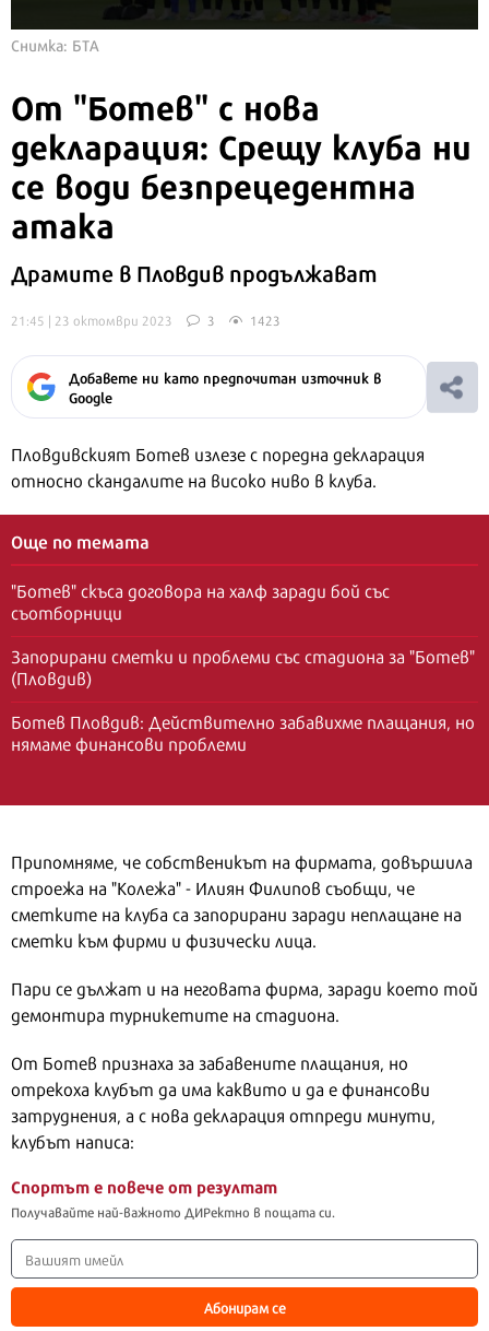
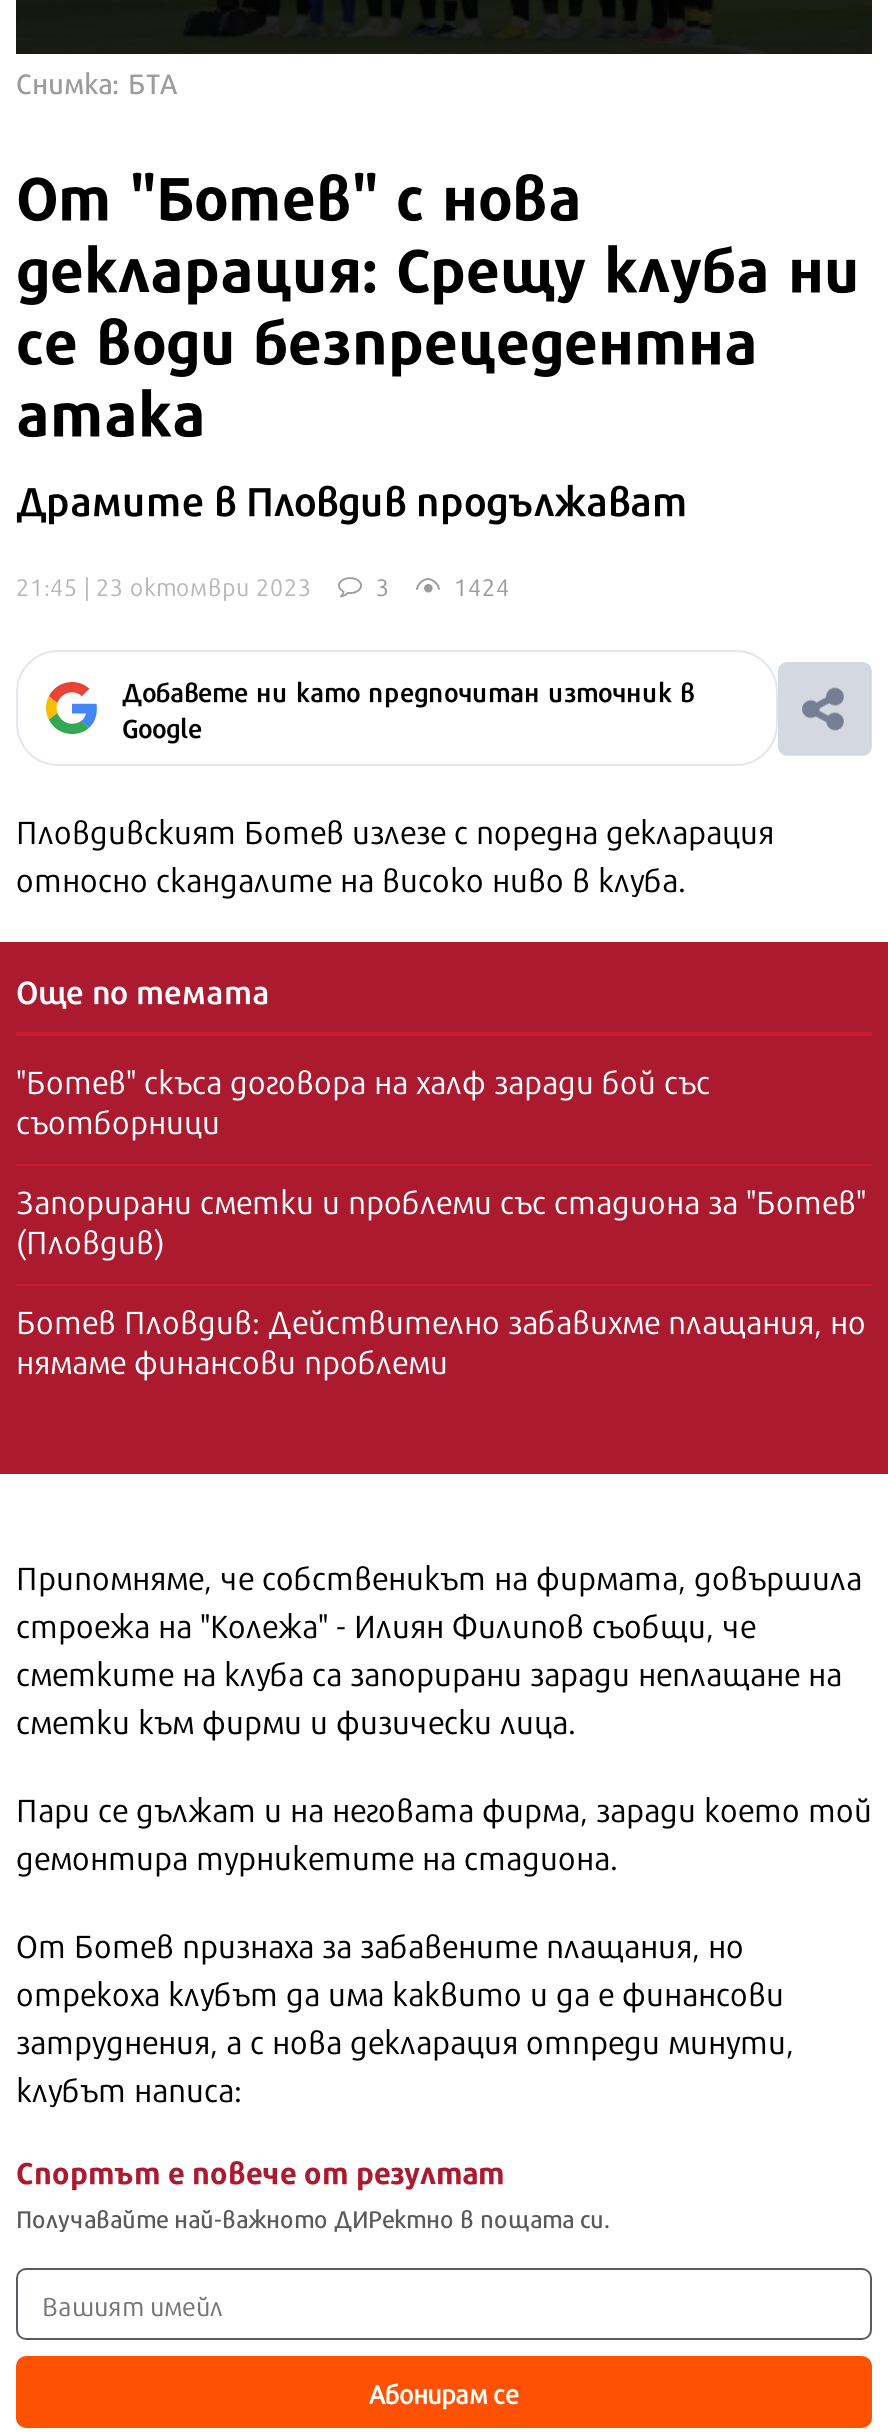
- 1423
+ 1424
